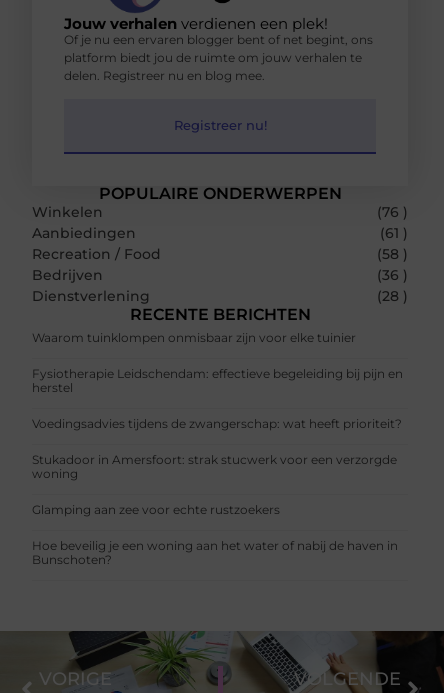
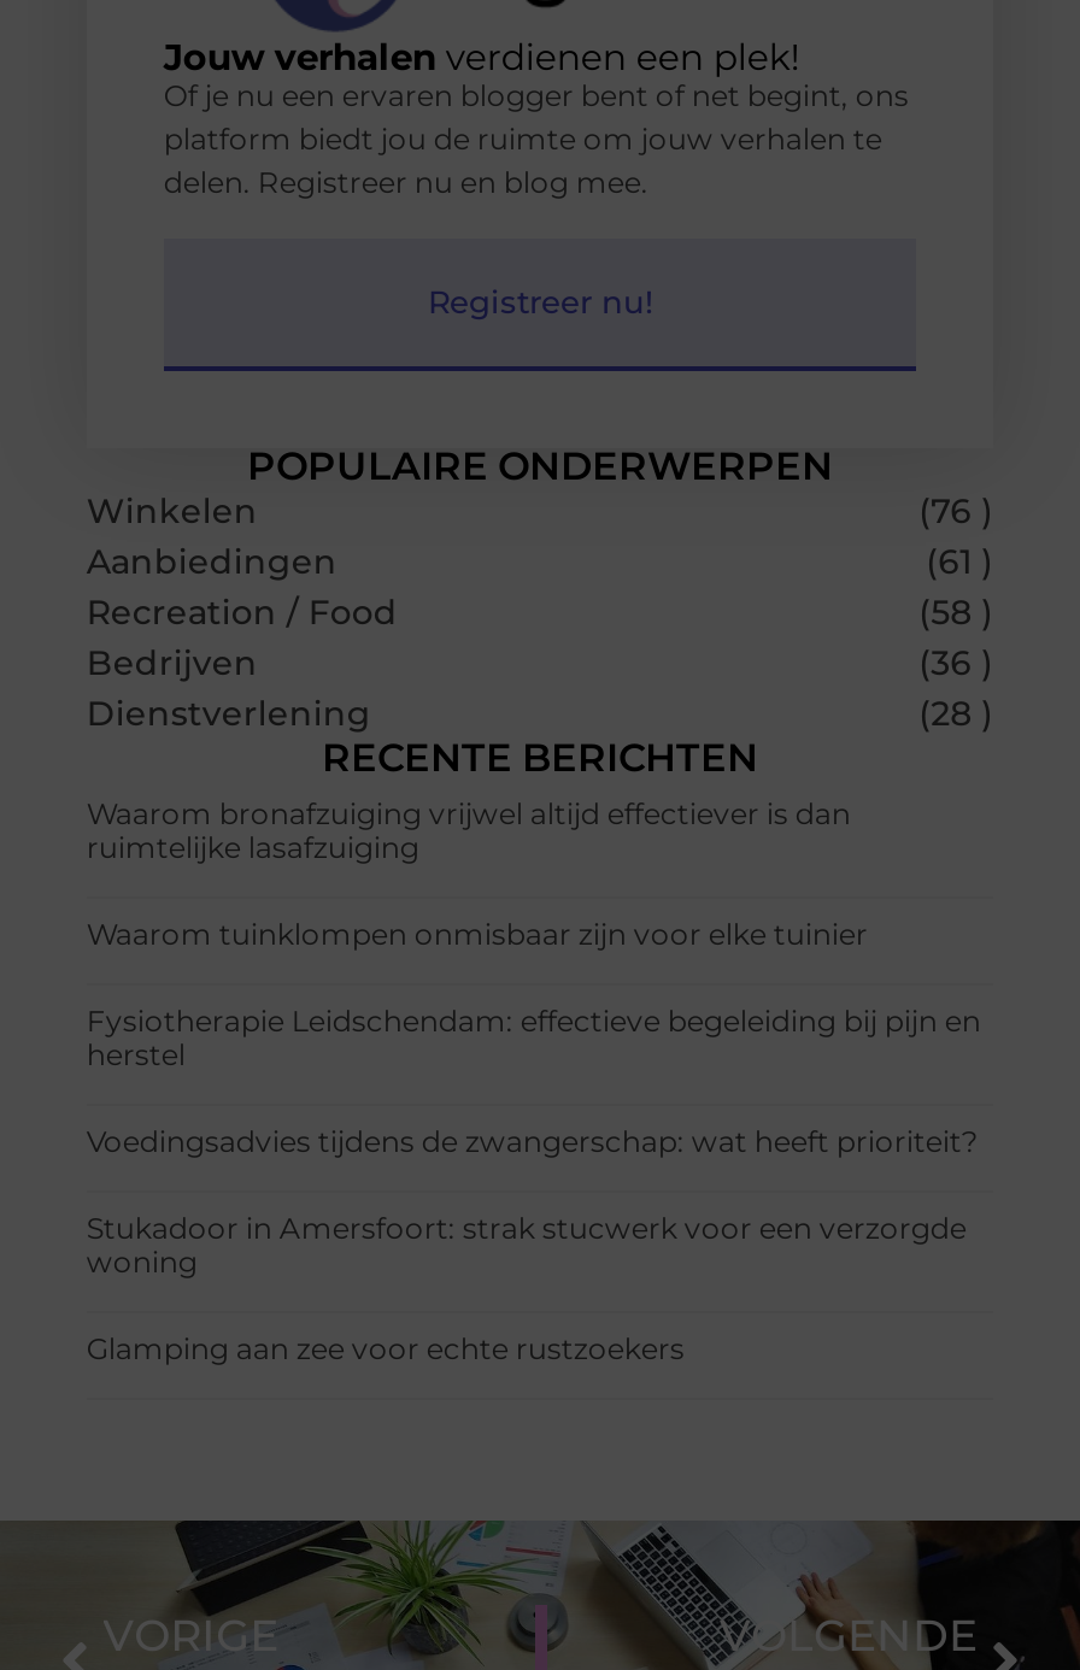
+ Waarom bronafzuiging vrijwel altijd effectiever is dan
+ ruimtelijke lasafzuiging

moved down: Waarom tuinklompen onmisbaar zijn voor elke tuinier | Fysiotherapie Leidschendam: effectieve begeleiding bij pijn en | herstel | Voedingsadvies tijdens de zwangerschap: wat heeft prioriteit? | Stukadoor in Amersfoort: strak stucwerk voor een verzorgde | woning | Glamping aan zee voor echte rustzoekers

- Hoe beveilig je een woning aan het water of nabij de haven in
- Bunschoten?
